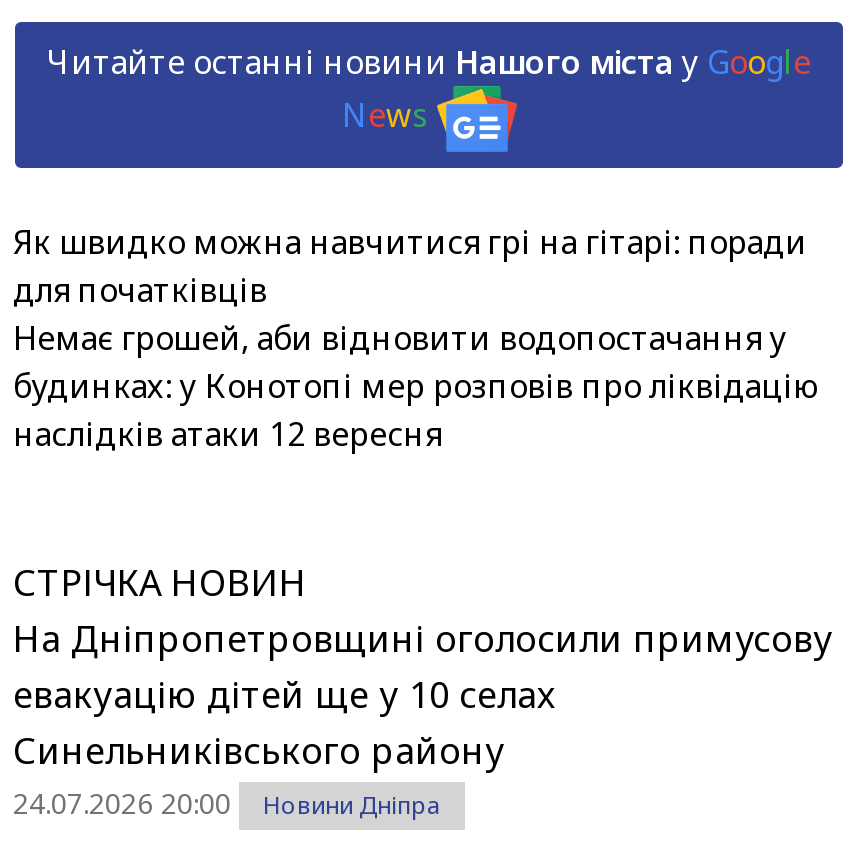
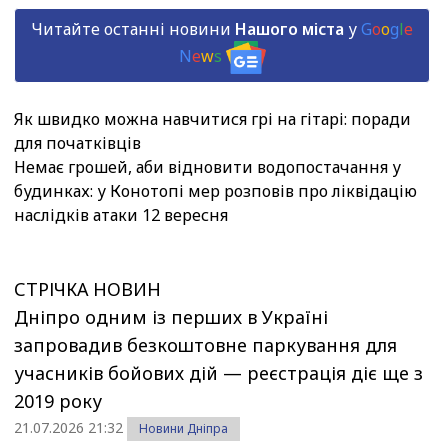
- На Дніпропетровщині оголосили примусову
- евакуацію дітей ще у 10 селах
- Синельниківського району
- 24.07.2026 20:00
+ Дніпро одним із перших в Україні
+ запровадив безкоштовне паркування для
+ учасників бойових дій — реєстрація діє ще з
+ 2019 року
+ 21.07.2026 21:32
